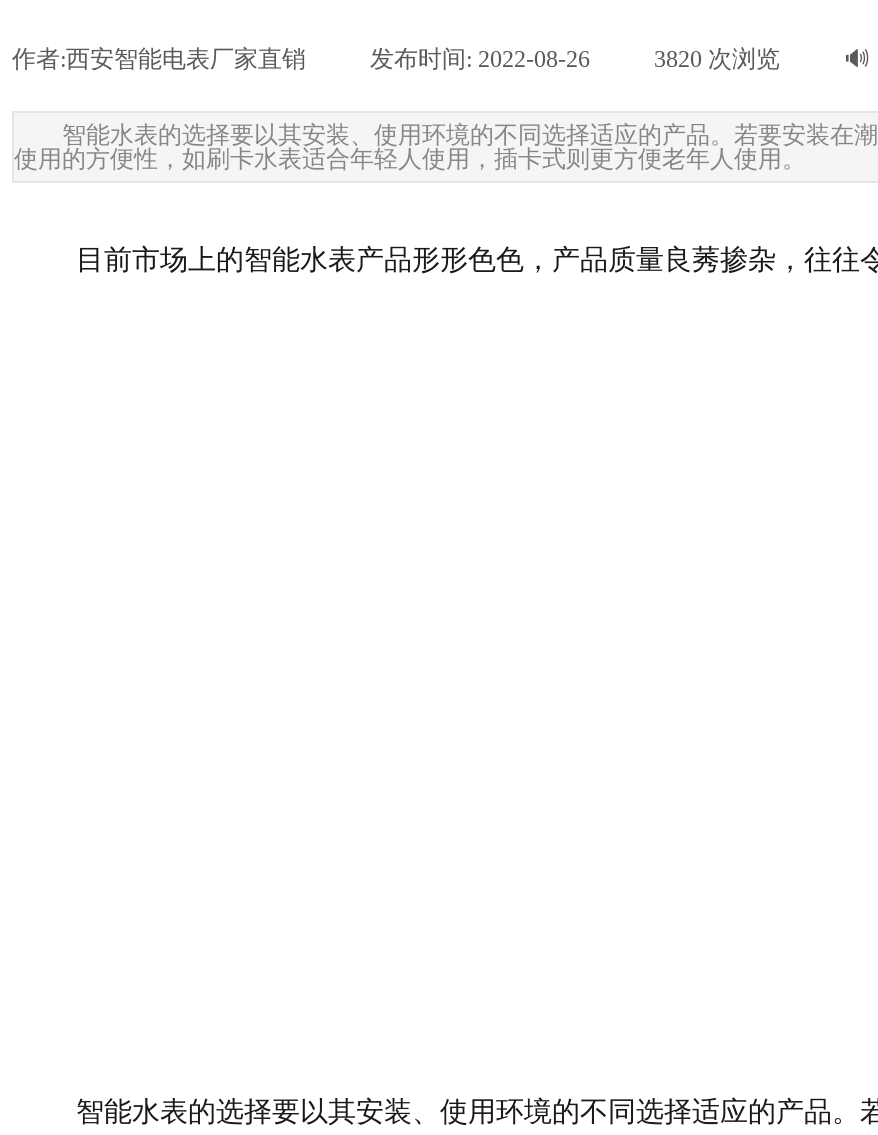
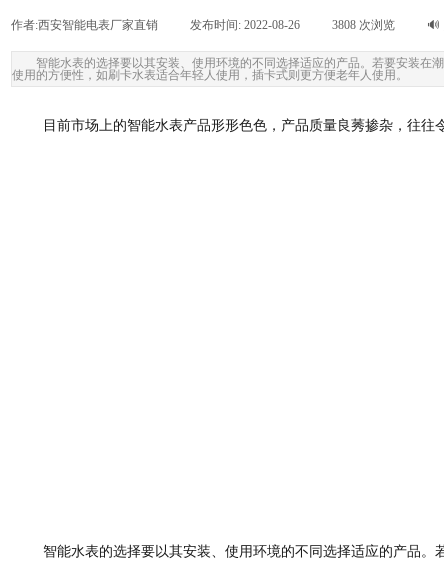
- 3820次浏览
+ 3808次浏览
